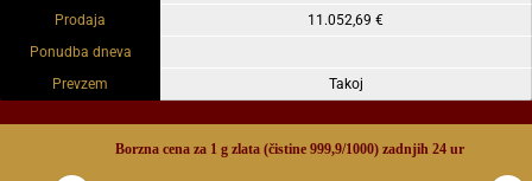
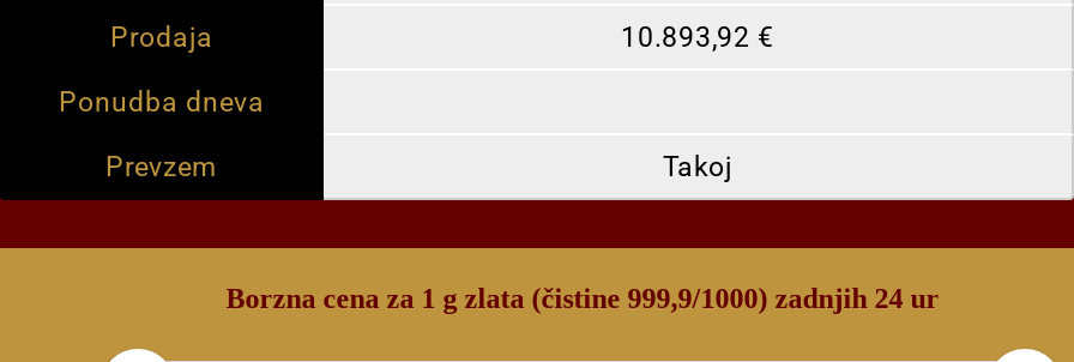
- 11.052,69 €
+ 10.893,92 €
